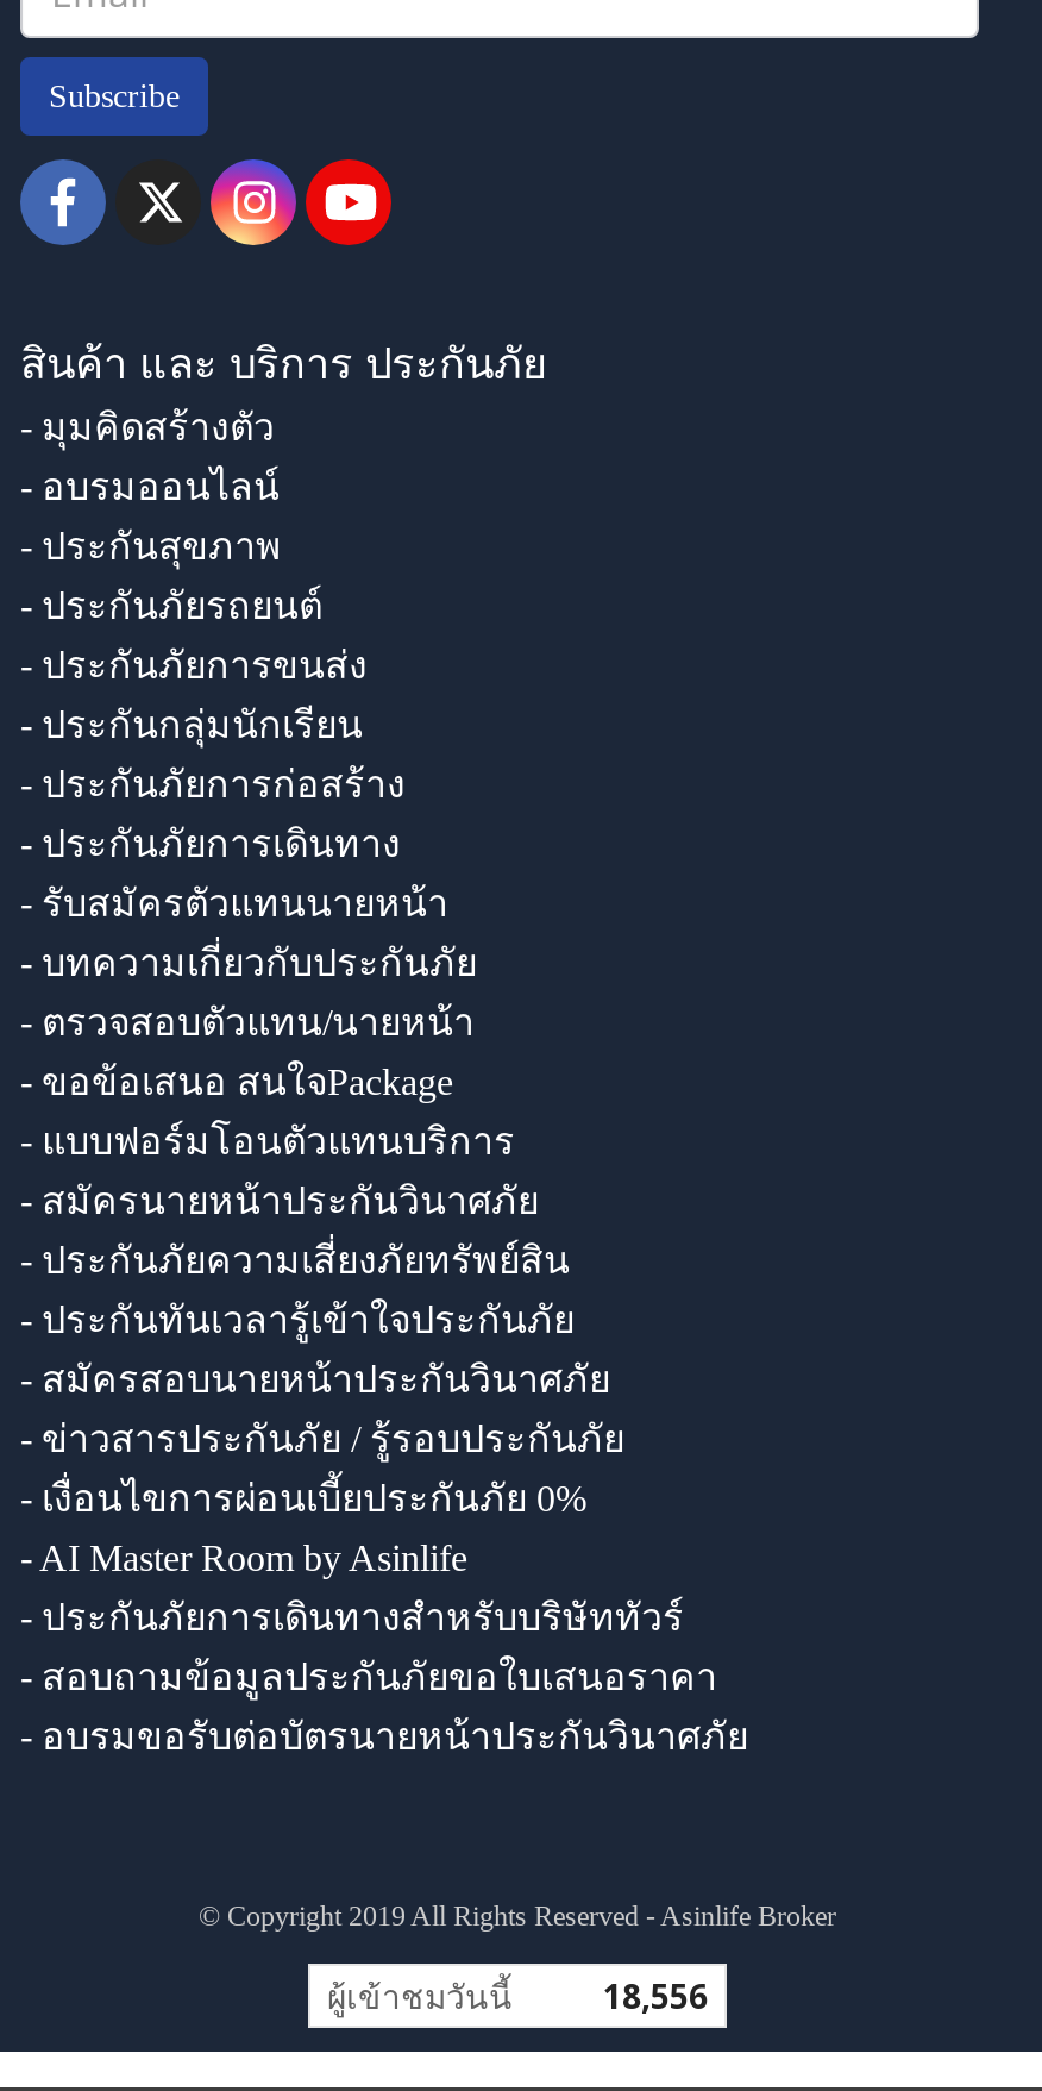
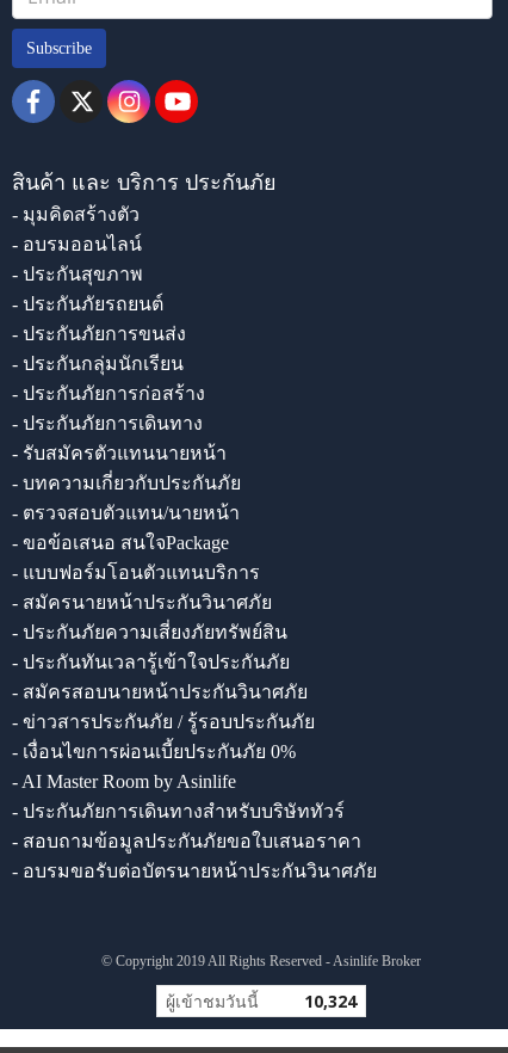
- ผู้เข้าชมวันนี้ 18,556
+ ผู้เข้าชมวันนี้ 10,324
